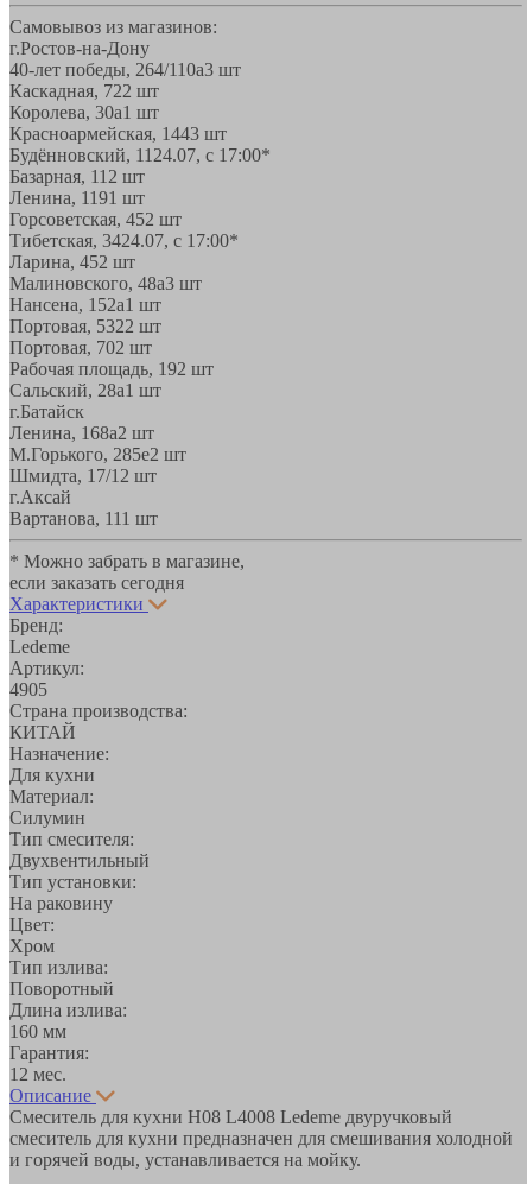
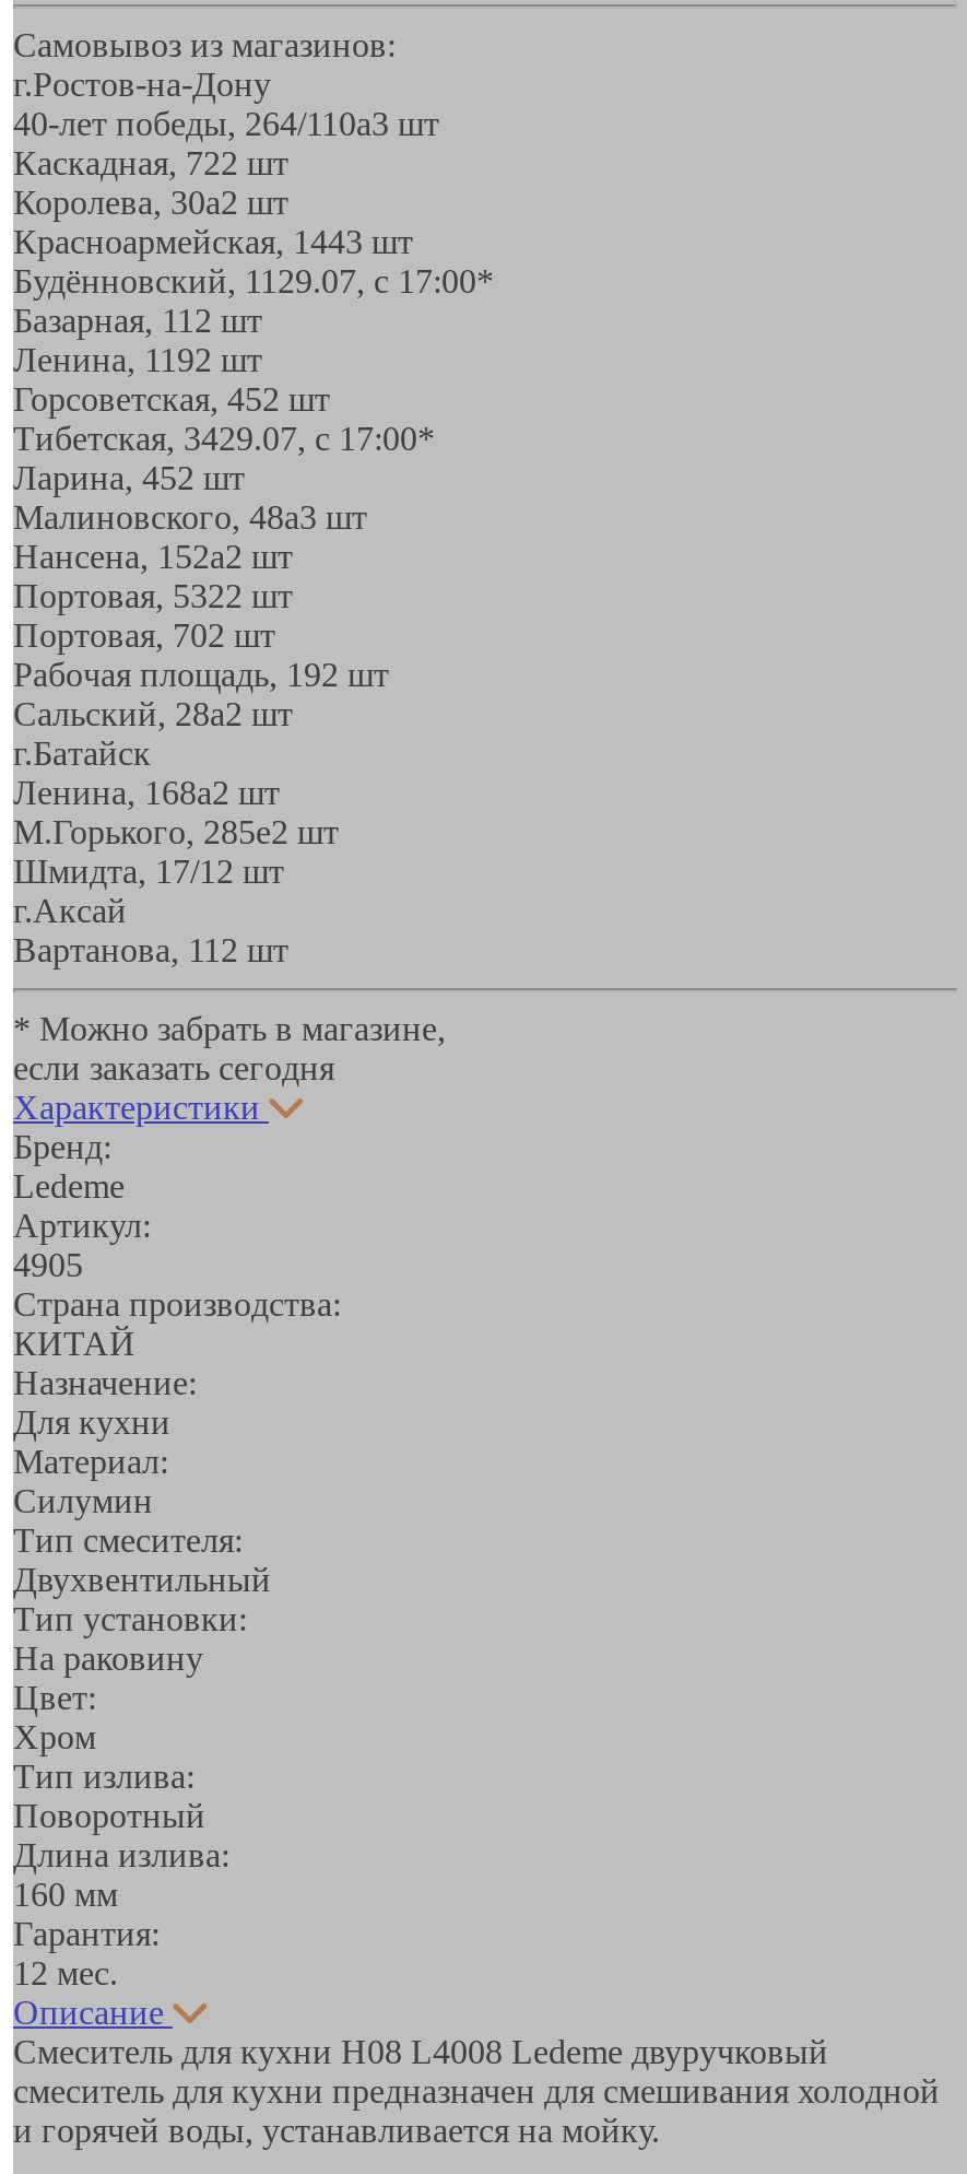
- Королева, 30а1 шт
+ Королева, 30а2 шт

- Будённовский, 11 24.07, с 17:00*
+ Будённовский, 11 29.07, с 17:00*

- Ленина, 1191 шт
+ Ленина, 1192 шт

- Тибетская, 3424.07, с 17:00*
+ Тибетская, 3429.07, с 17:00*

- Нансена, 152а1 шт
+ Нансена, 152а2 шт

- Сальский, 28a1 шт
+ Сальский, 28a2 шт

- Вартанова, 11 1 шт
+ Вартанова, 11 2 шт
